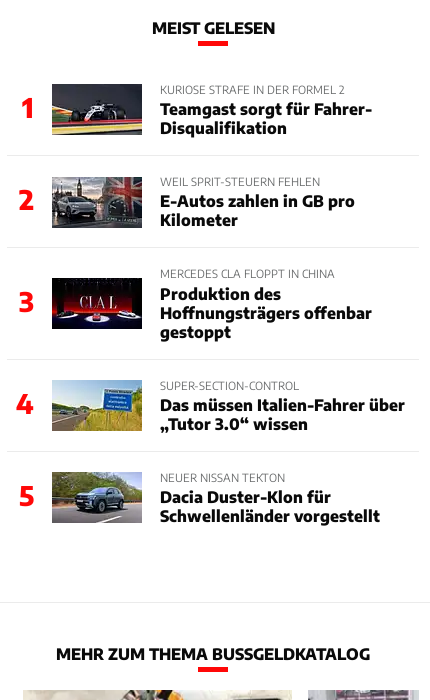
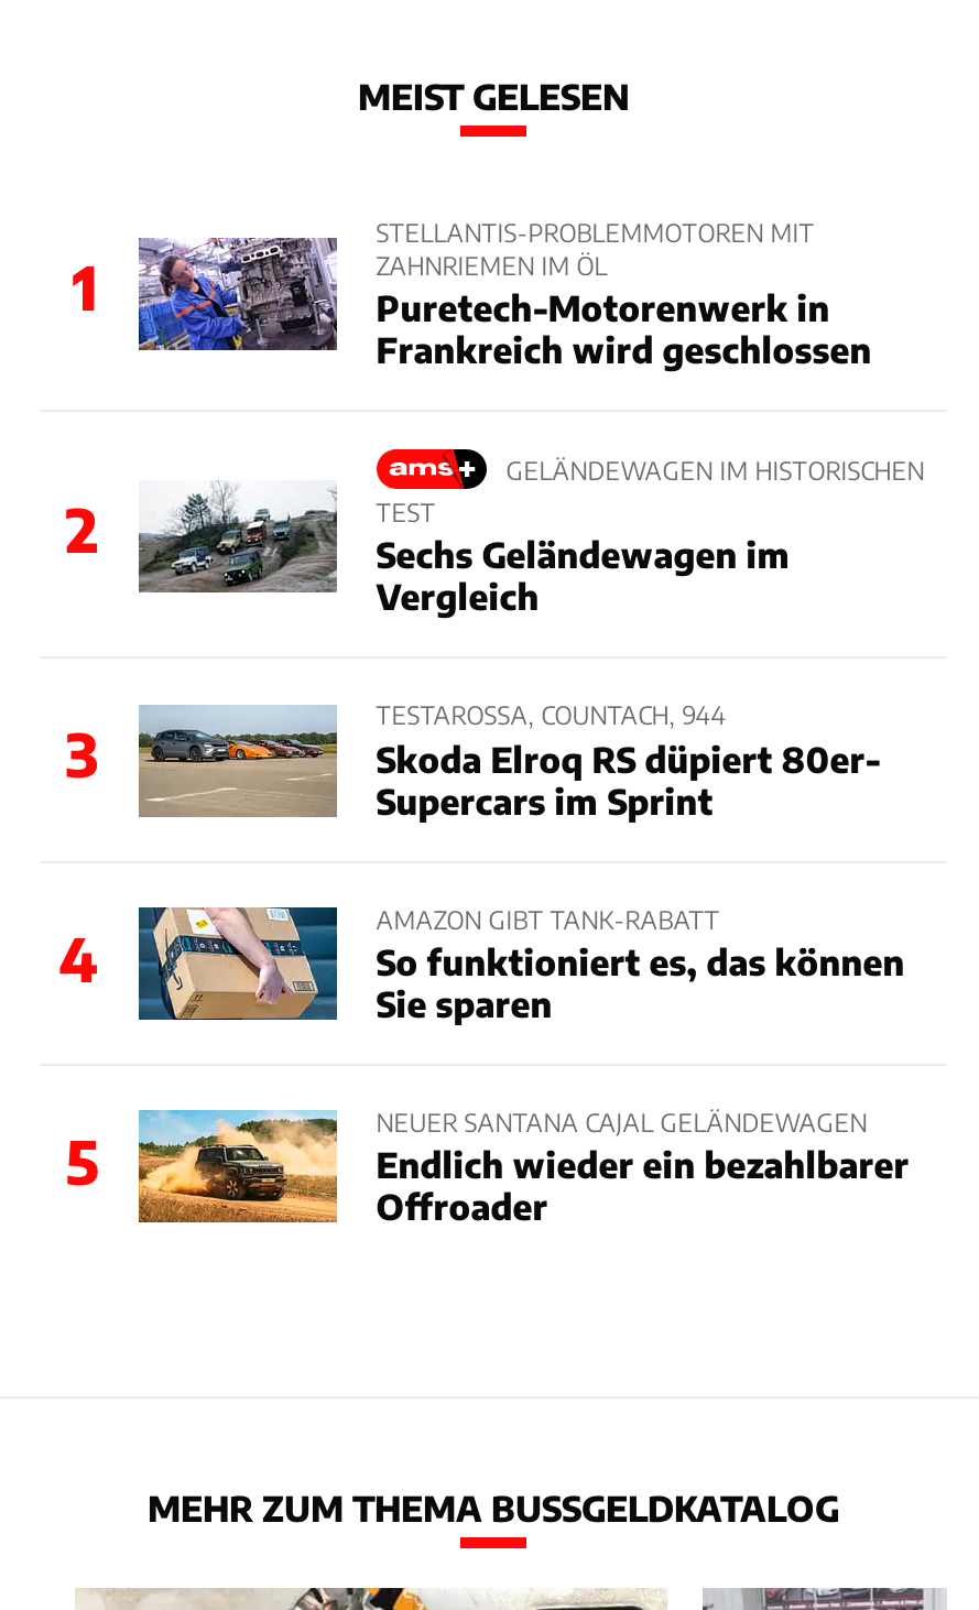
- [image]
- KURIOSE STRAFE IN DER FORMEL 2
- Teamgast sorgt für Fahrer-
- Disqualifikation
+ [image]
+ STELLANTIS-PROBLEMMOTOREN MIT
+ ZAHNRIEMEN IM ÖL
+ Puretech-Motorenwerk in
+ Frankreich wird geschlossen

- [image]
- WEIL SPRIT-STEUERN FEHLEN
- E-Autos zahlen in GB pro
- Kilometer
+ [image]
+ GELÄNDEWAGEN IM HISTORISCHEN
+ TEST
+ Sechs Geländewagen im
+ Vergleich

- [image]
- MERCEDES CLA FLOPPT IN CHINA
- Produktion des
- Hoffnungsträgers offenbar
- gestoppt
+ [image]
+ TESTAROSSA, COUNTACH, 944
+ Skoda Elroq RS düpiert 80er-
+ Supercars im Sprint

- [image]
- SUPER-SECTION-CONTROL
- Das müssen Italien-Fahrer über
- „Tutor 3.0“ wissen
+ [image]
+ AMAZON GIBT TANK-RABATT
+ So funktioniert es, das können
+ Sie sparen

- [image]
- NEUER NISSAN TEKTON
- Dacia Duster-Klon für
- Schwellenländer vorgestellt
+ [image]
+ NEUER SANTANA CAJAL GELÄNDEWAGEN
+ Endlich wieder ein bezahlbarer
+ Offroader
